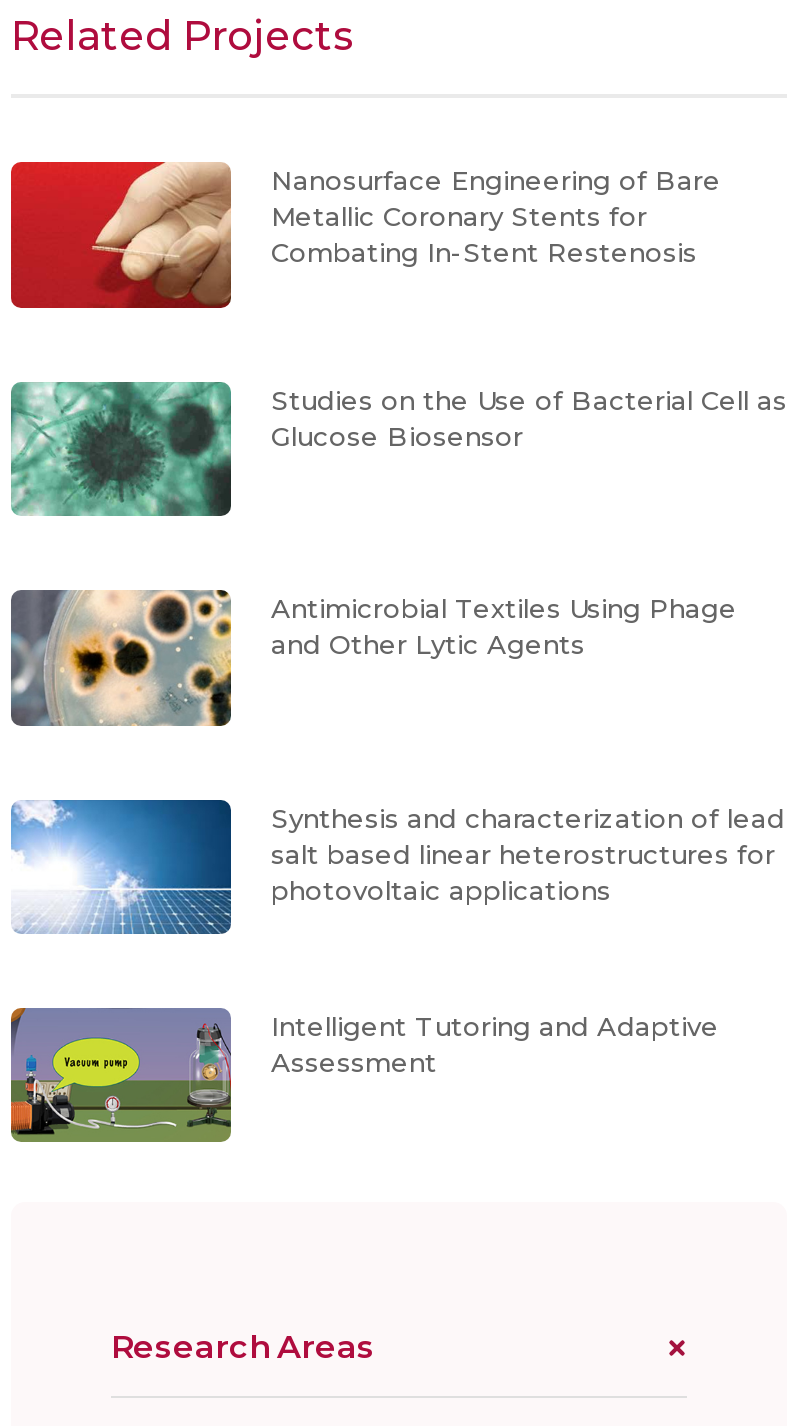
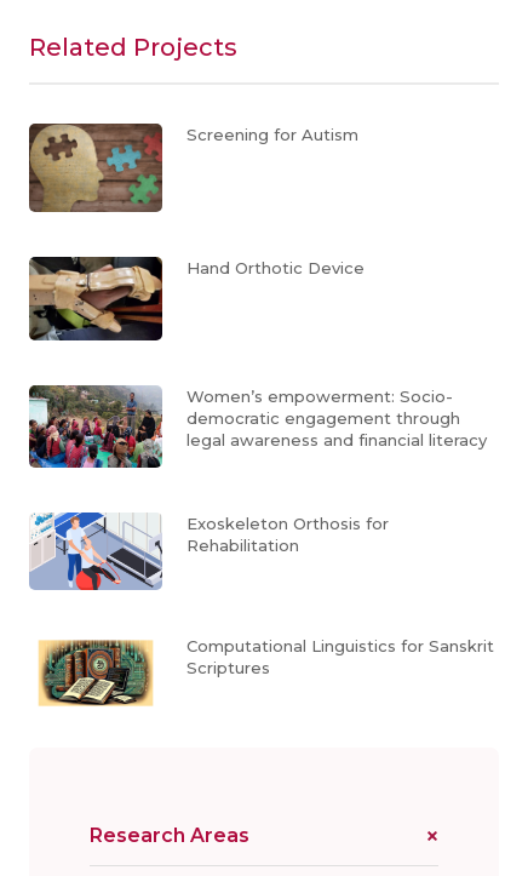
- [image]
- Nanosurface Engineering of Bare
- Metallic Coronary Stents for
- Combating In-Stent Restenosis
+ [image]
+ Screening for Autism

- [image]
- Studies on the Use of Bacterial Cell as
- Glucose Biosensor
+ [image]
+ Hand Orthotic Device

- [image]
- Antimicrobial Textiles Using Phage
- and Other Lytic Agents
+ [image]
+ Women’s empowerment: Socio-
+ democratic engagement through
+ legal awareness and financial literacy

- [image]
- Synthesis and characterization of lead
- salt based linear heterostructures for
- photovoltaic applications
+ [image]
+ Exoskeleton Orthosis for
+ Rehabilitation

- [image]
- Intelligent Tutoring and Adaptive
- Assessment
+ [image]
+ Computational Linguistics for Sanskrit
+ Scriptures
